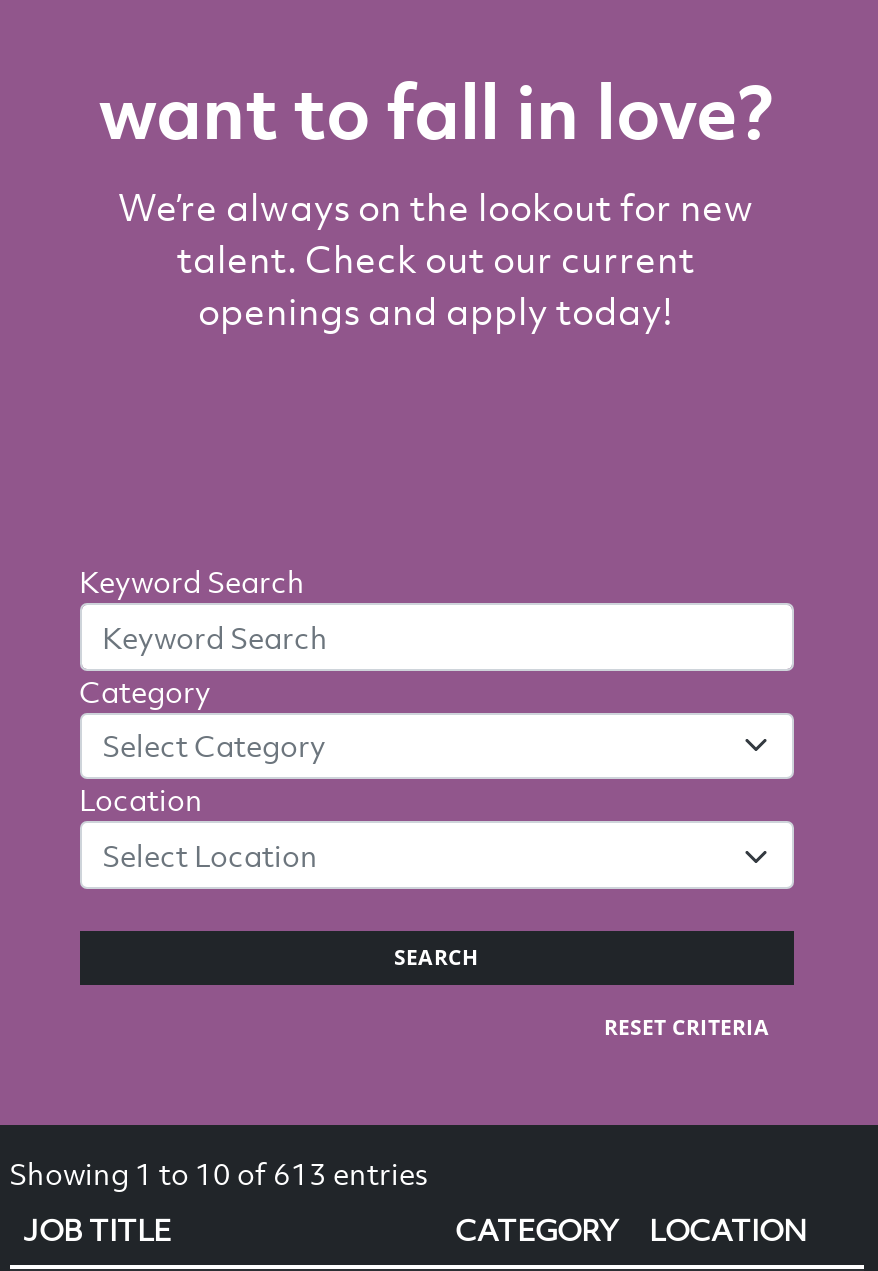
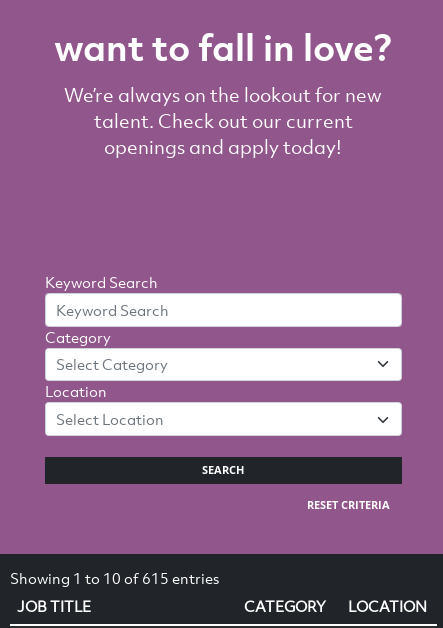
- Showing 1 to 10 of 613 entries
+ Showing 1 to 10 of 615 entries
